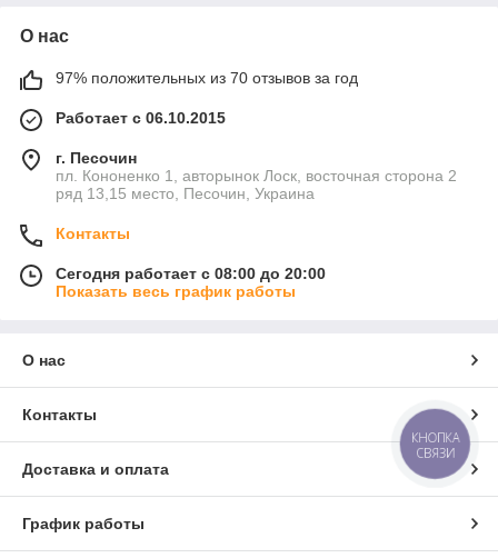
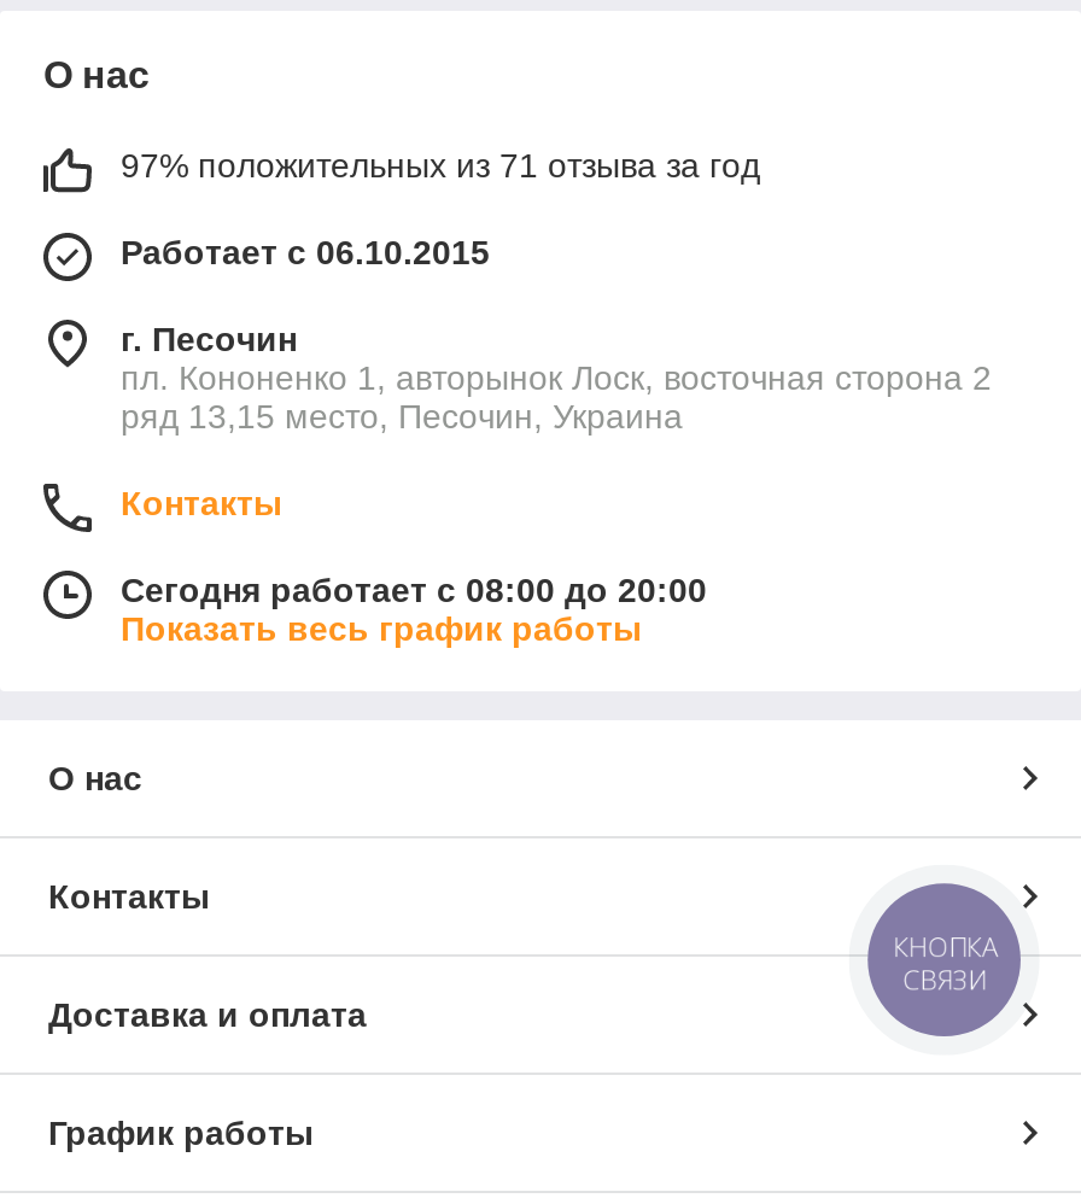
- 97% положительных из 70 отзывов за год
+ 97% положительных из 71 отзыва за год
